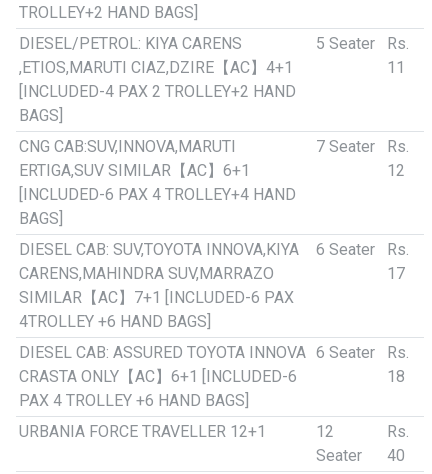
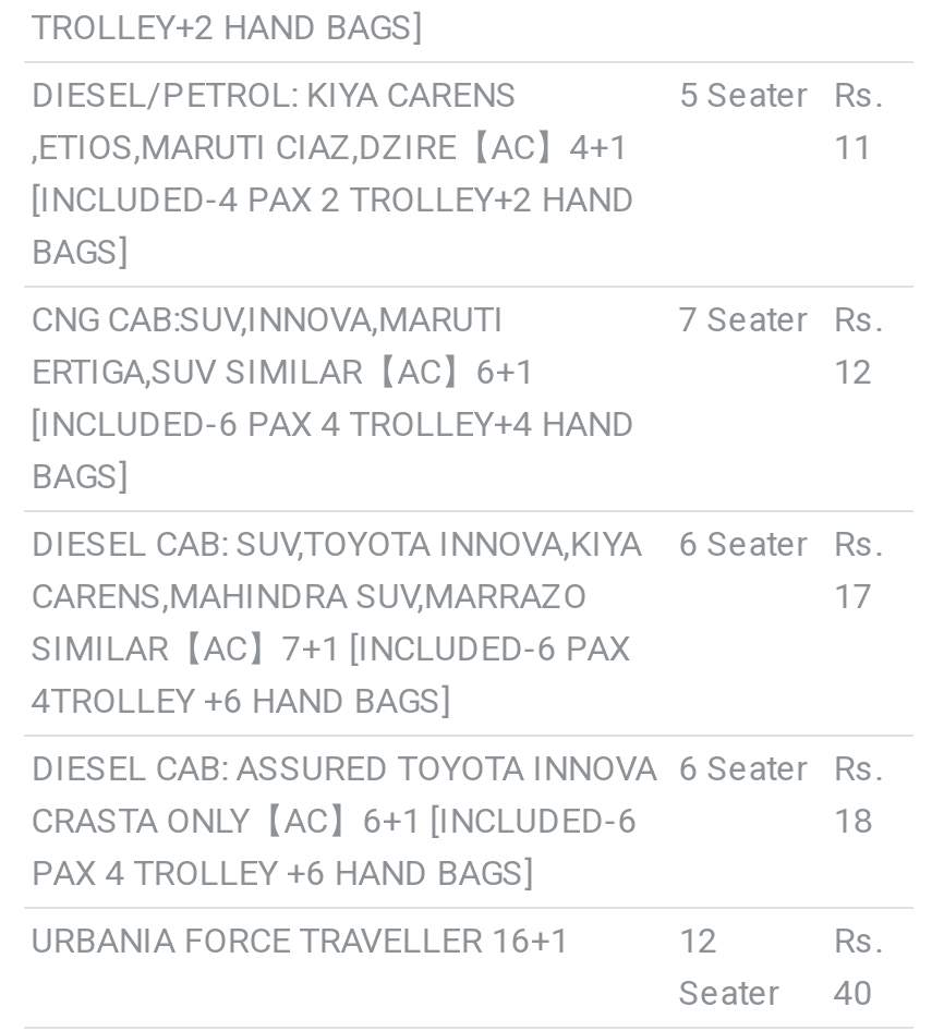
- URBANIA FORCE TRAVELLER 12+1
+ URBANIA FORCE TRAVELLER 16+1
